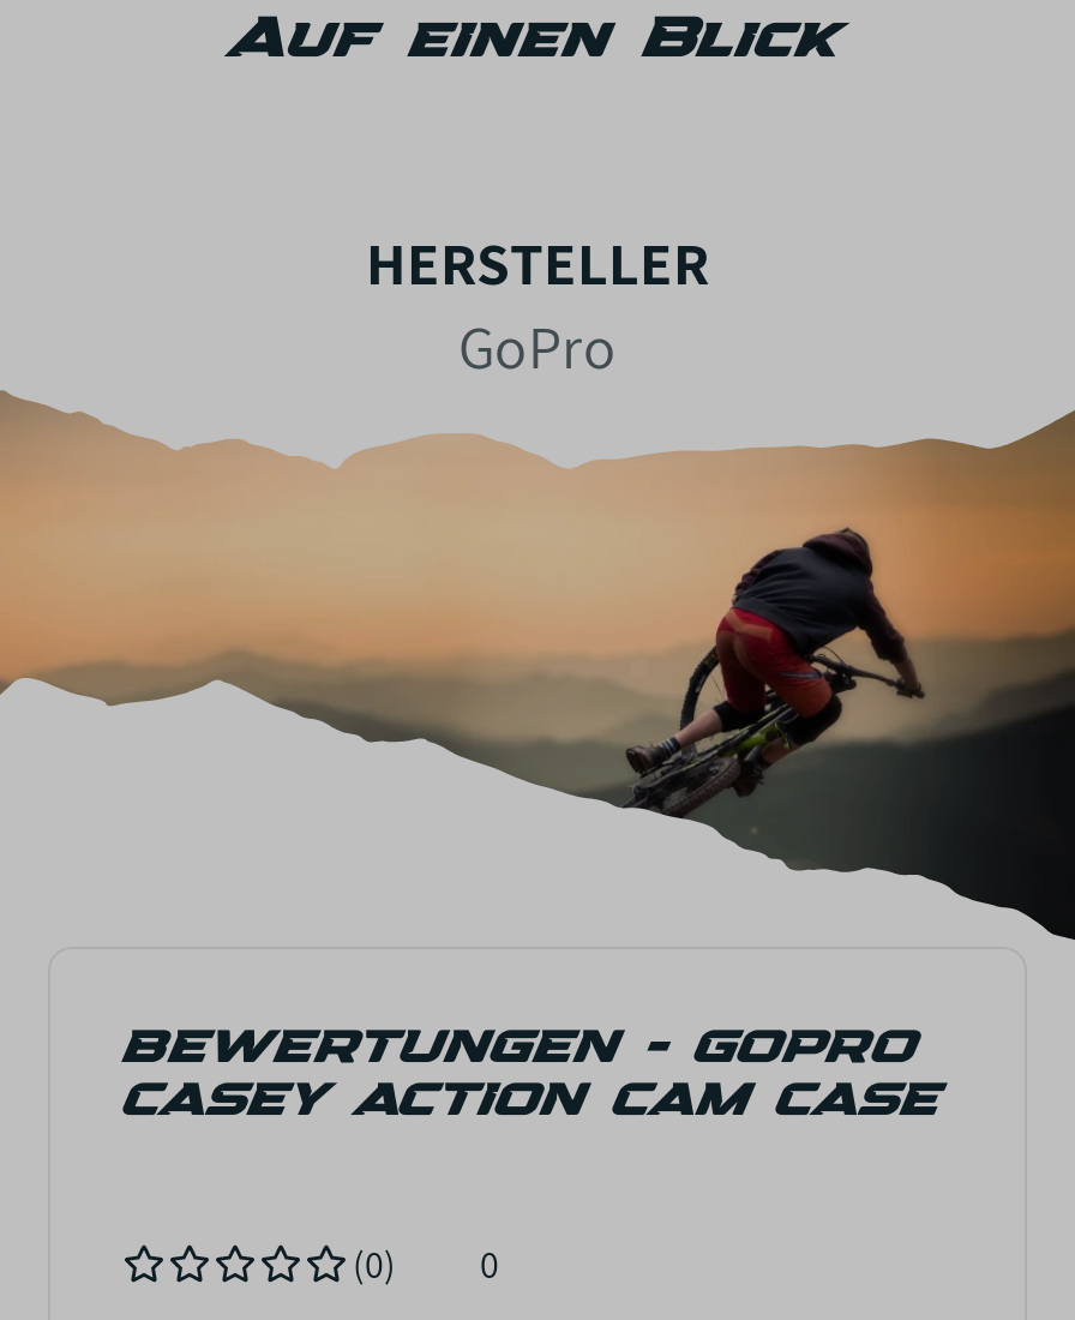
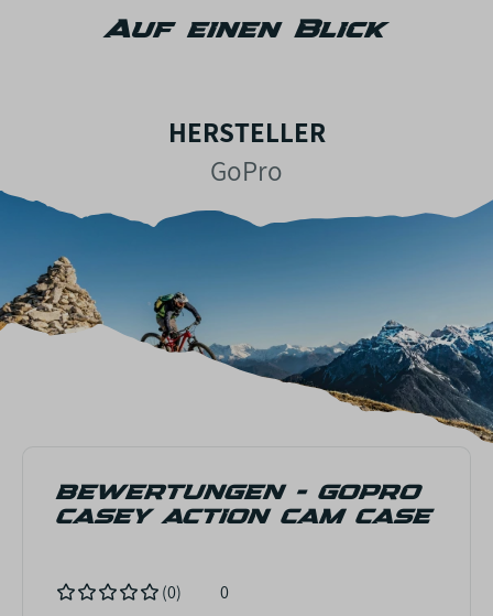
- [image]
+ [image]
